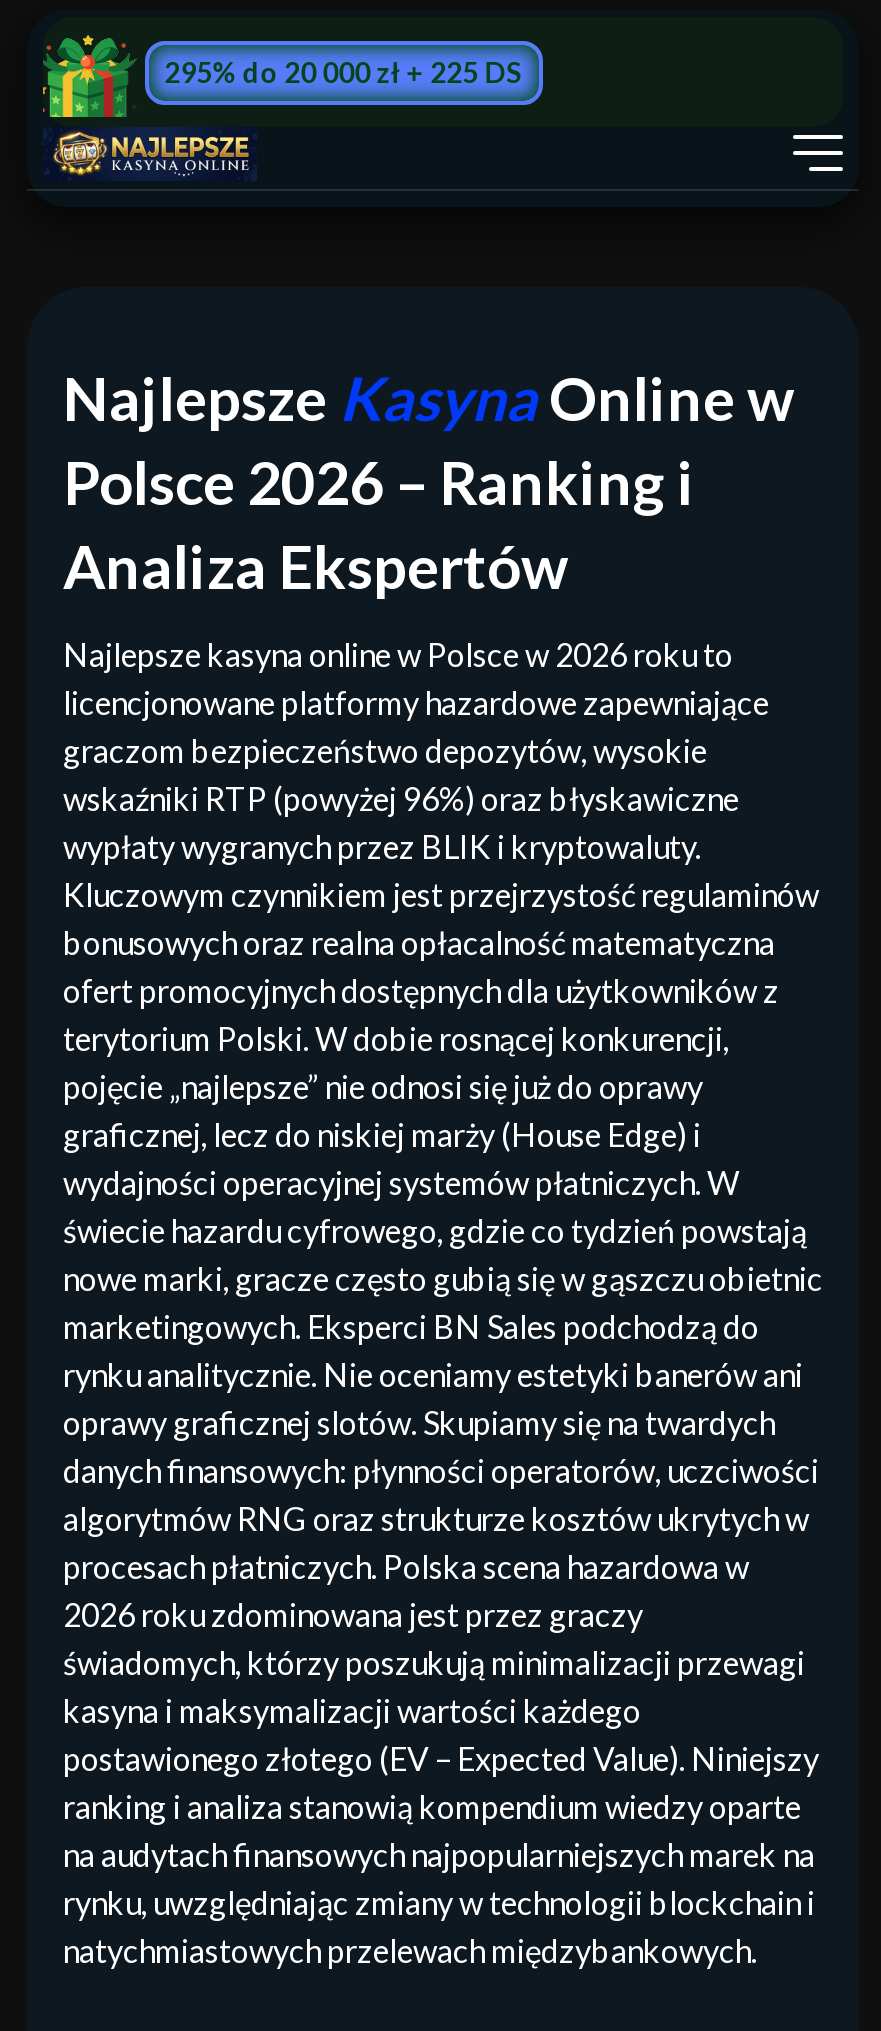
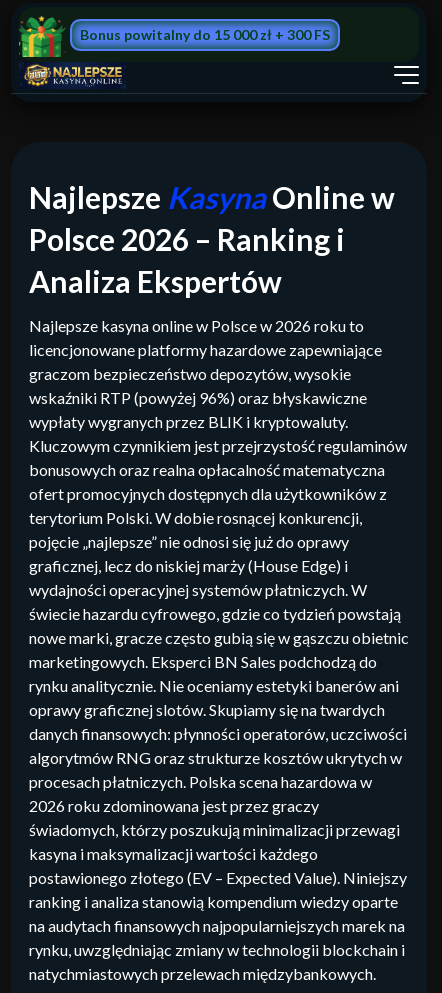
- 295% do 20 000 zł + 225 DS
+ Bonus powitalny do 15 000 zł + 300 FS
